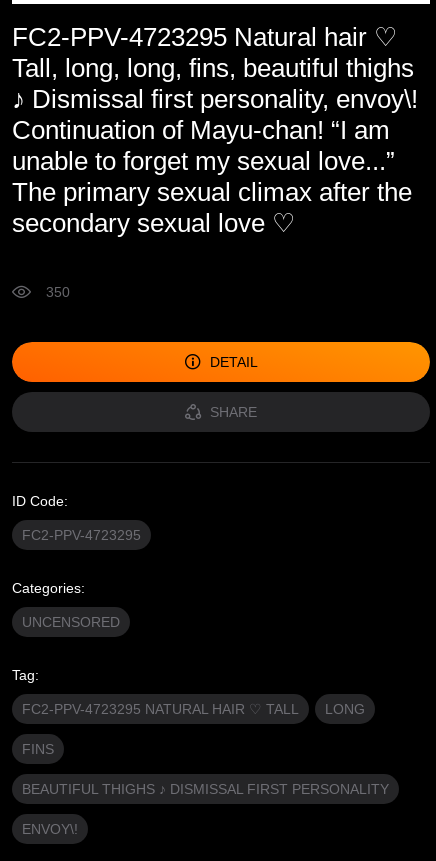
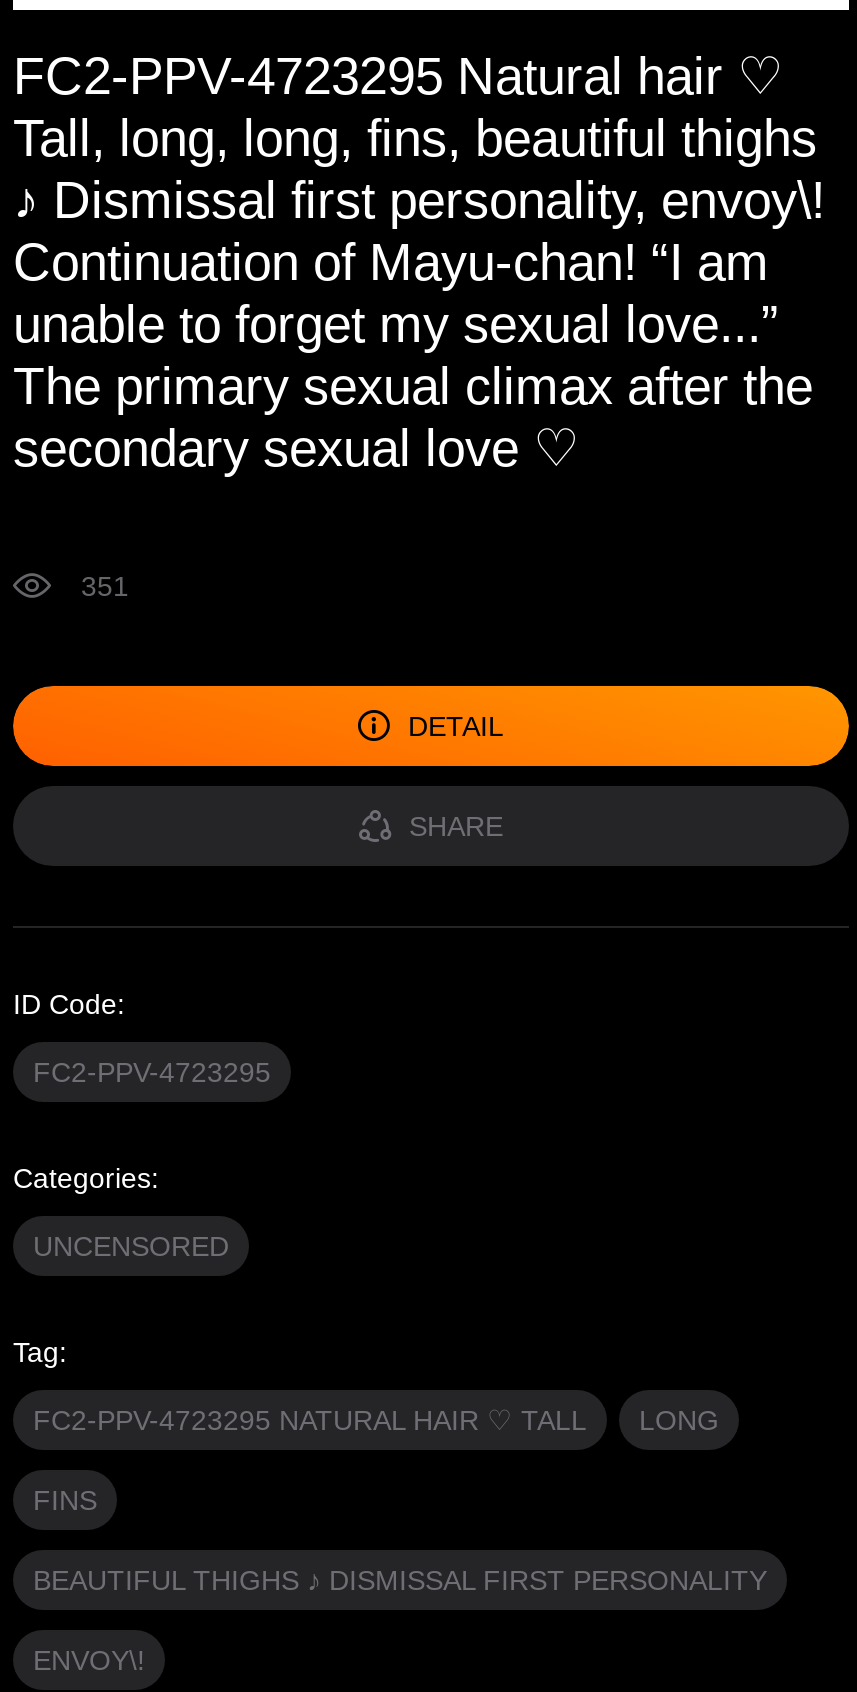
- 350
+ 351
